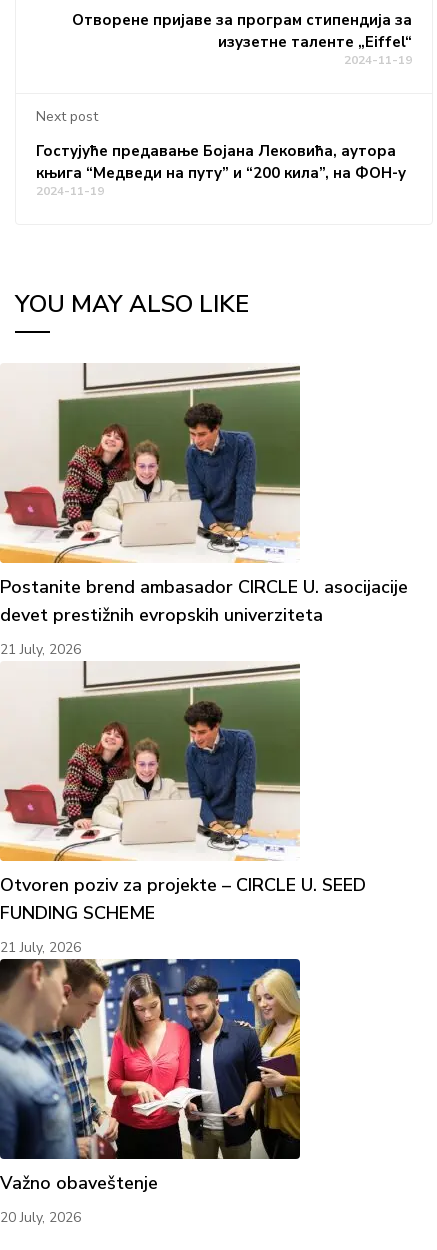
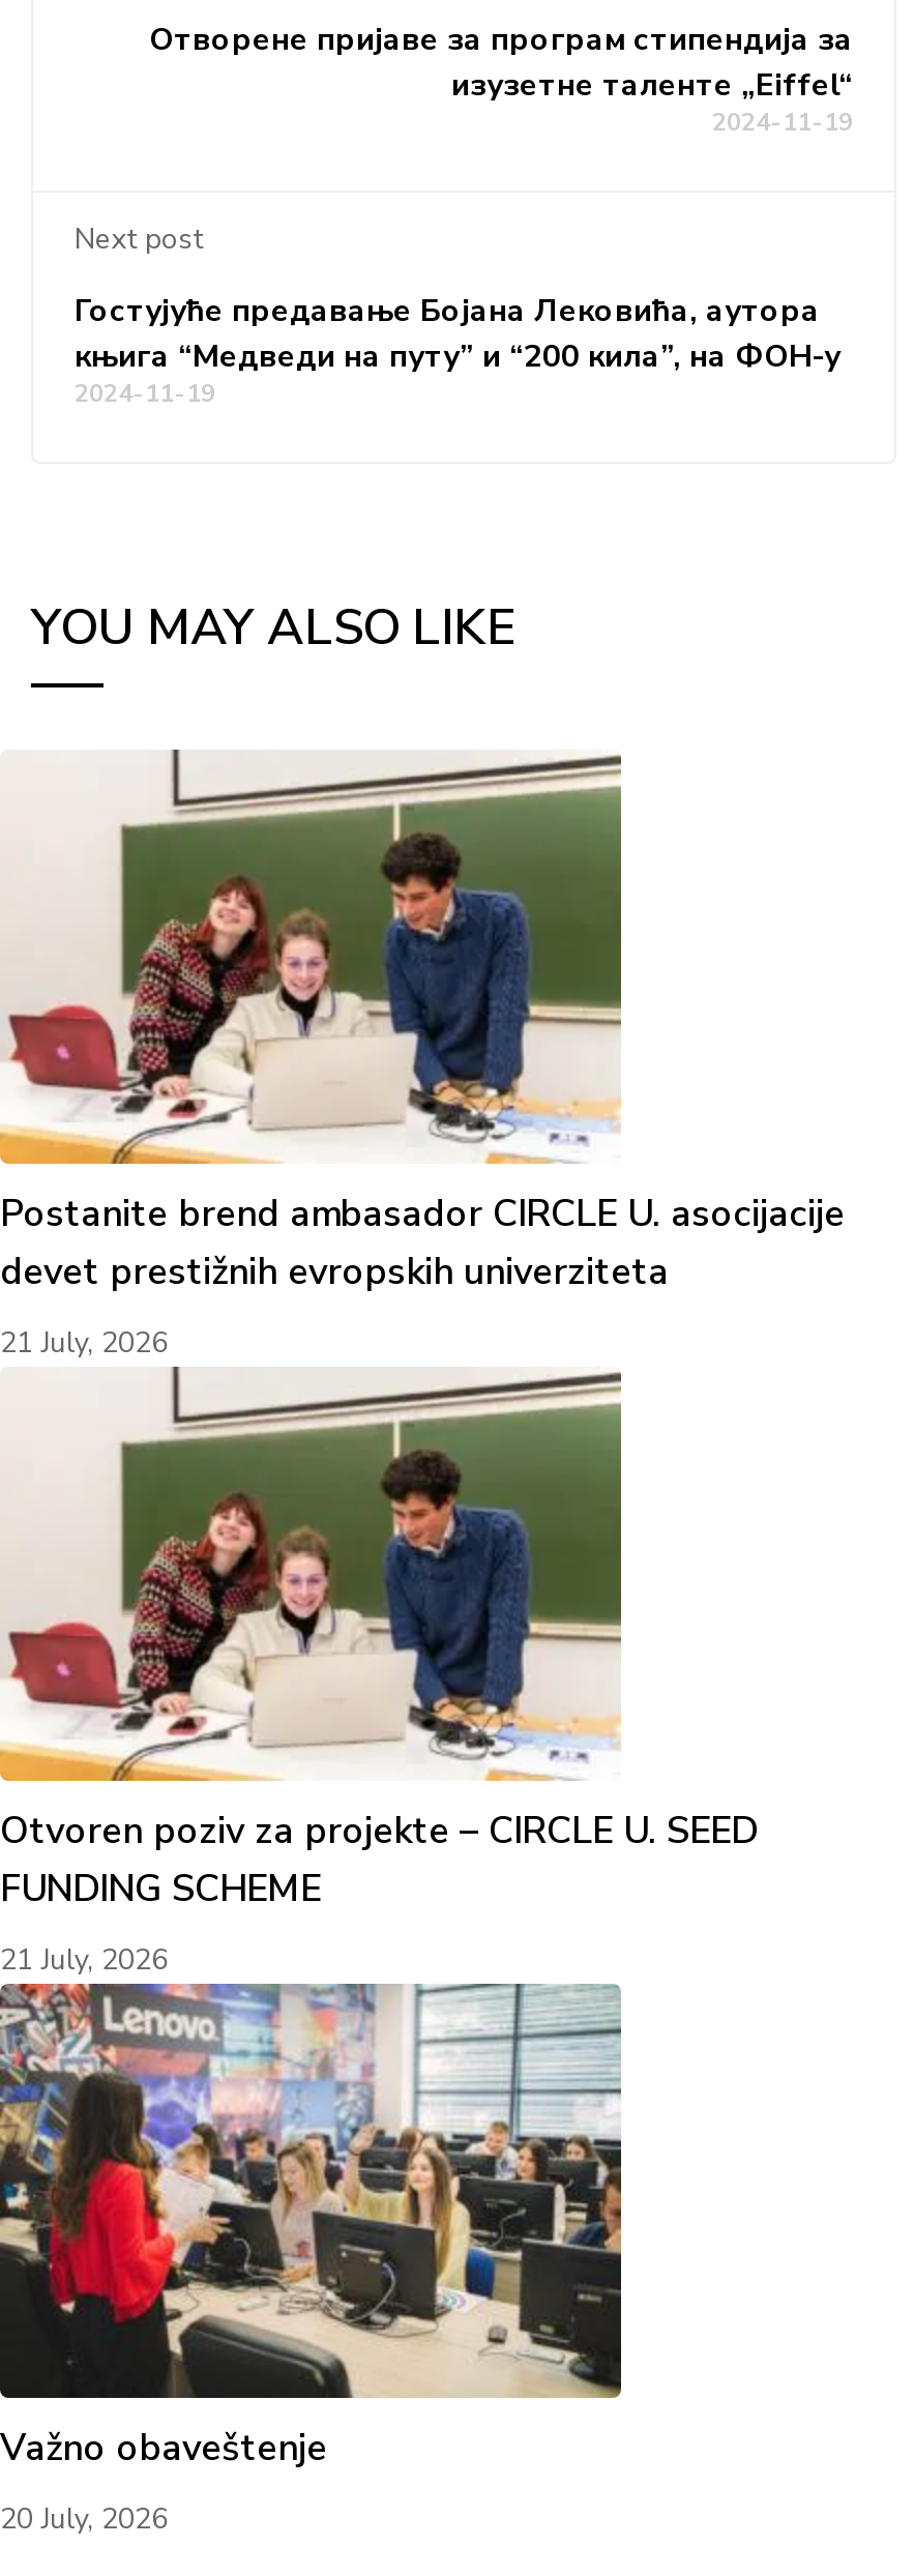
- [image]
+ [image]
